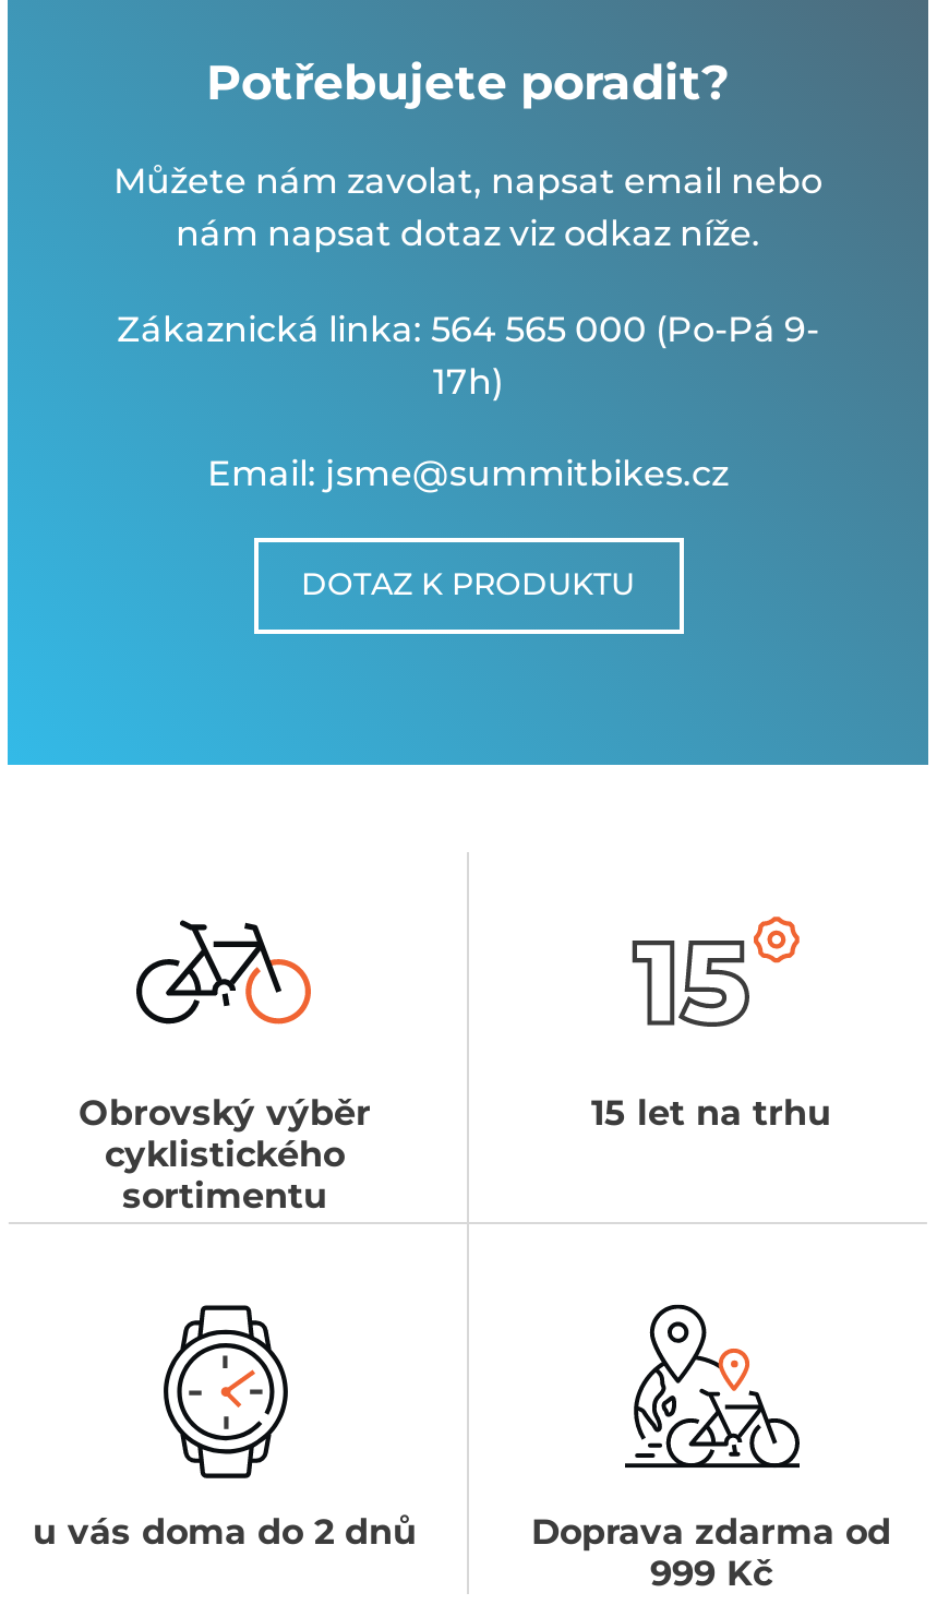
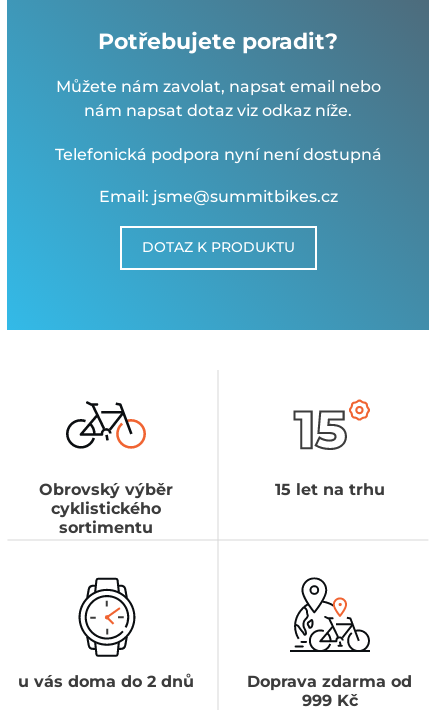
- Zákaznická linka: 564 565 000 (Po-Pá 9-
- 17h)
+ Telefonická podpora nyní není dostupná
